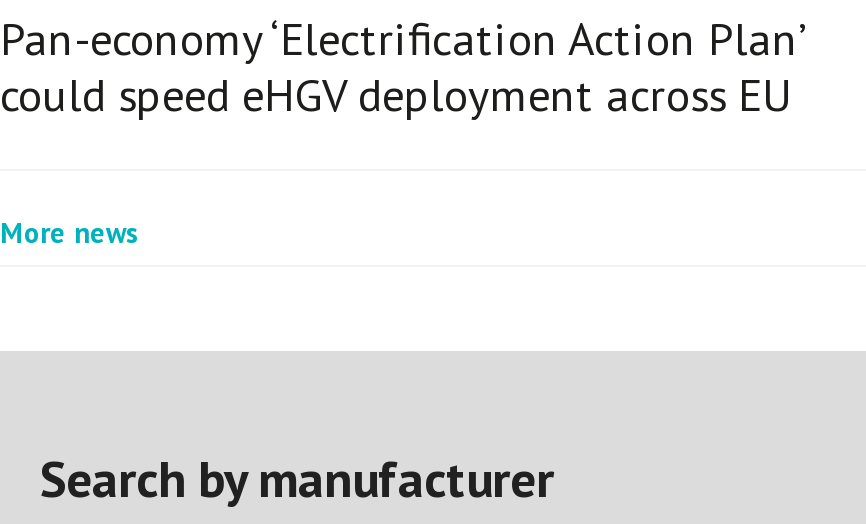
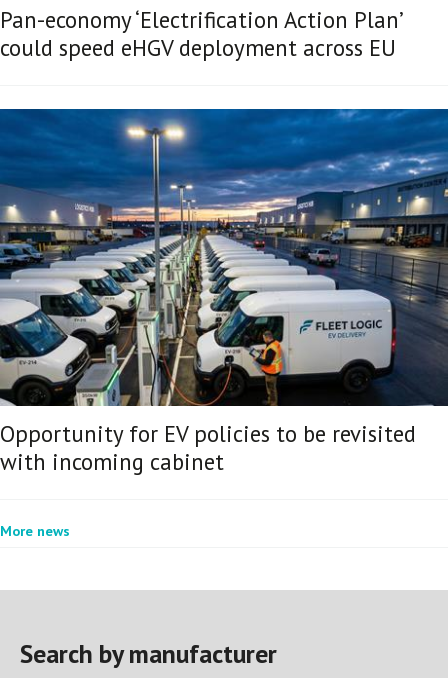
+ [image]
+ Opportunity for EV policies to be revisited
+ with incoming cabinet
